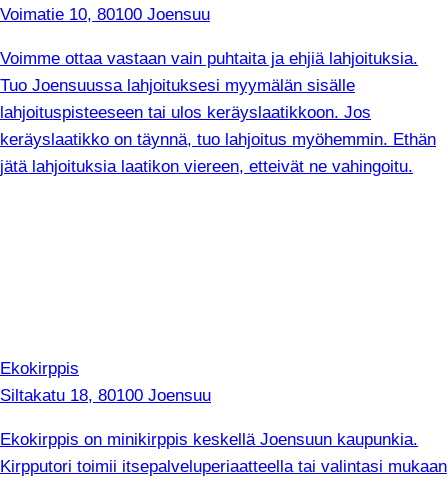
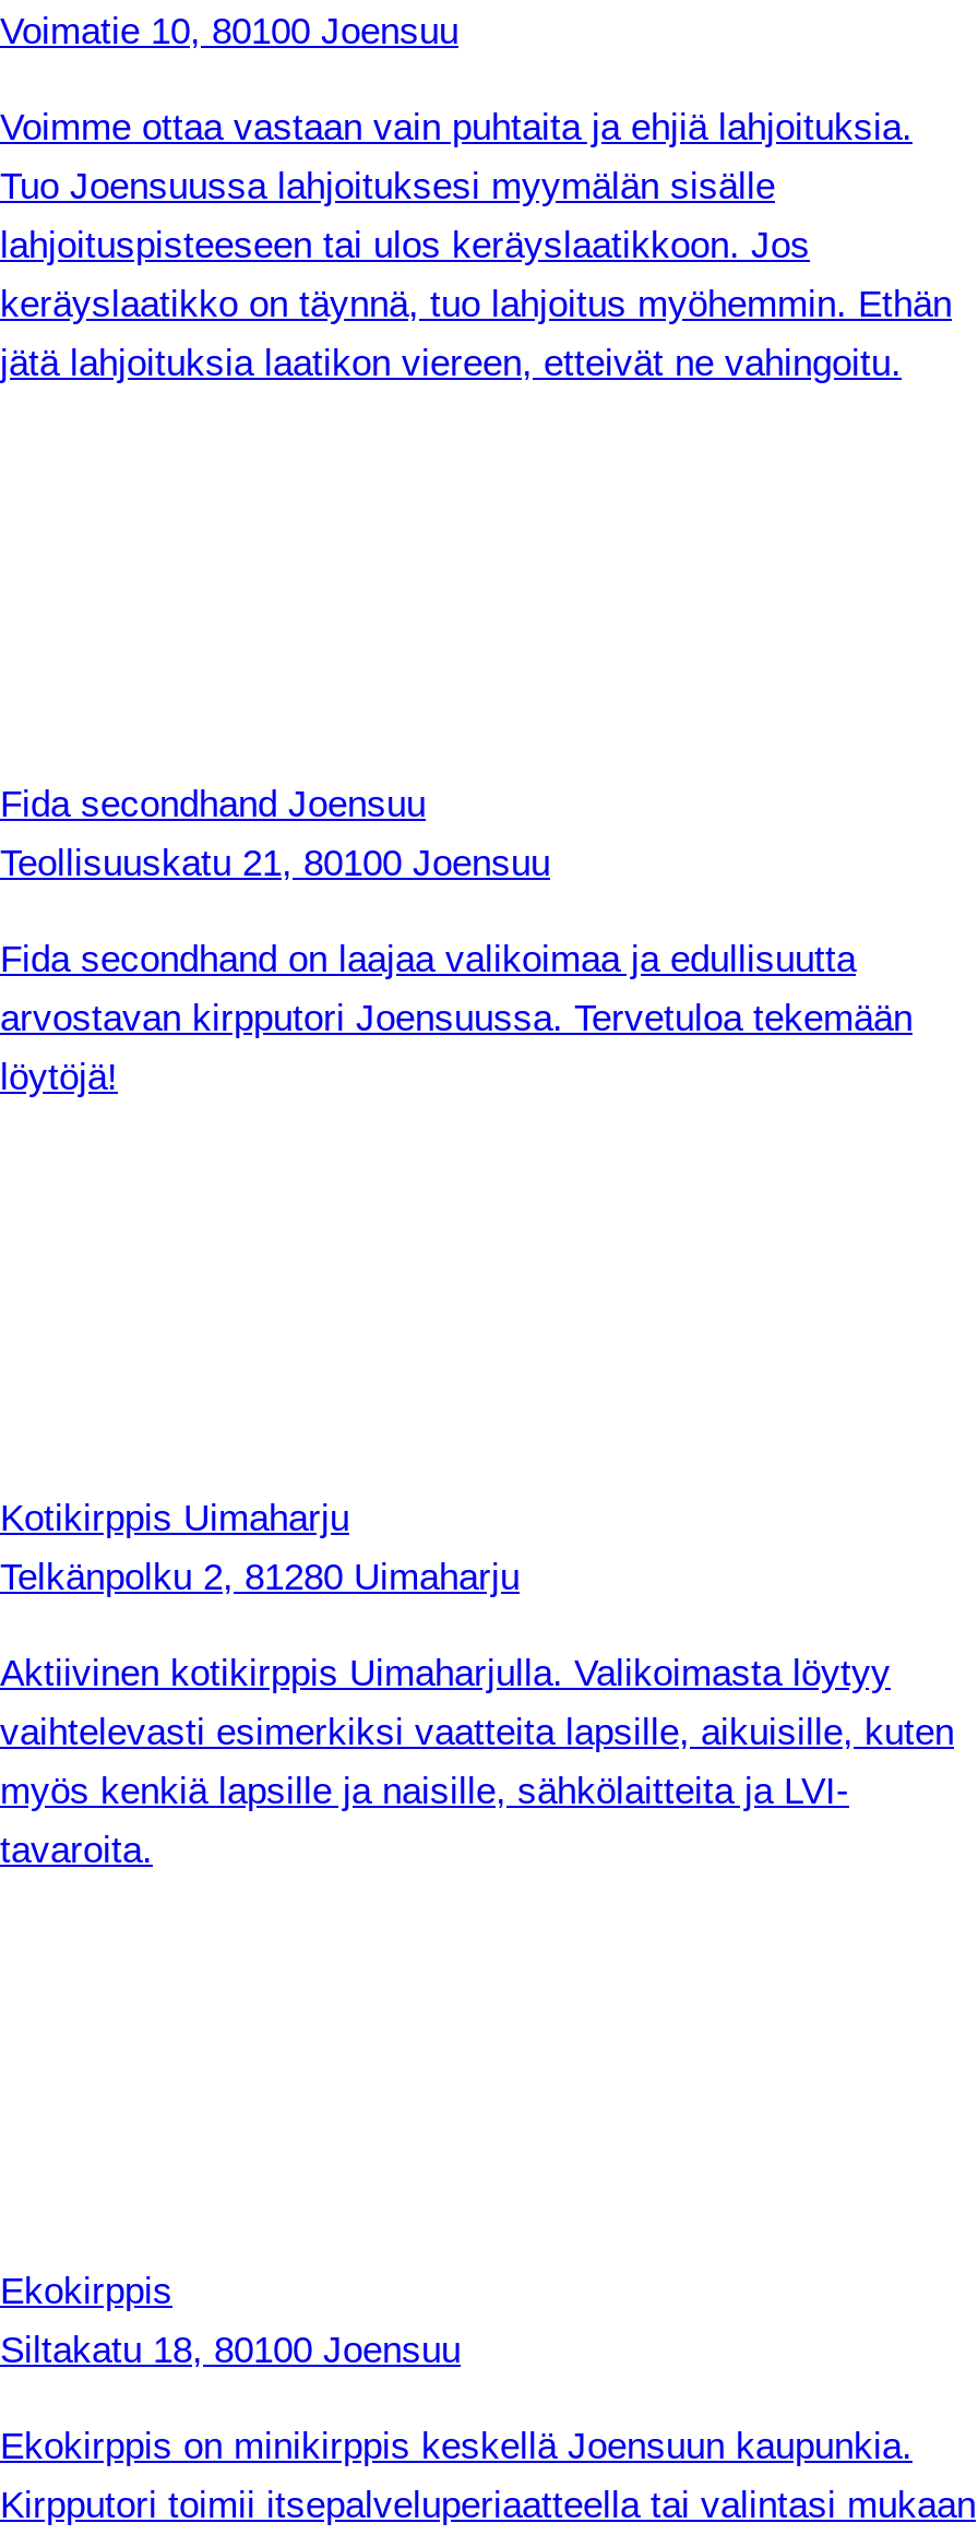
+ Fida secondhand Joensuu
+ Teollisuuskatu 21, 80100 Joensuu
+ Fida secondhand on laajaa valikoimaa ja edullisuutta
+ arvostavan kirpputori Joensuussa. Tervetuloa tekemään
+ löytöjä!

+ Kotikirppis Uimaharju
+ Telkänpolku 2, 81280 Uimaharju
+ Aktiivinen kotikirppis Uimaharjulla. Valikoimasta löytyy
+ vaihtelevasti esimerkiksi vaatteita lapsille, aikuisille, kuten
+ myös kenkiä lapsille ja naisille, sähkölaitteita ja LVI-
+ tavaroita.
